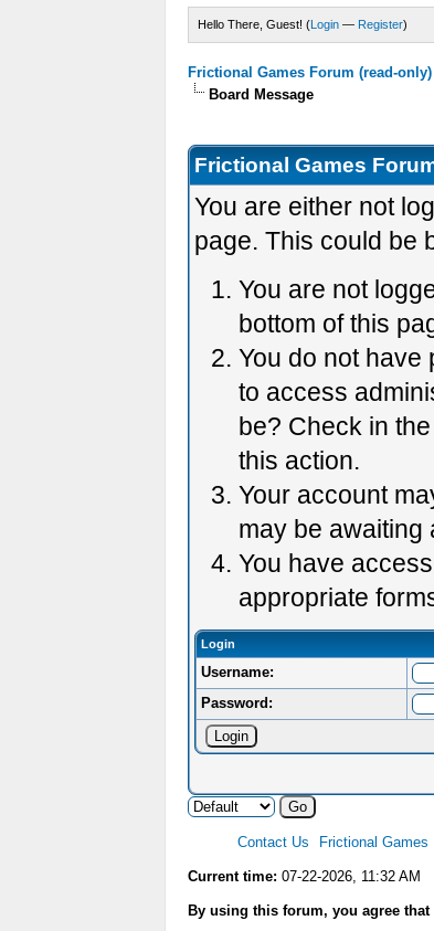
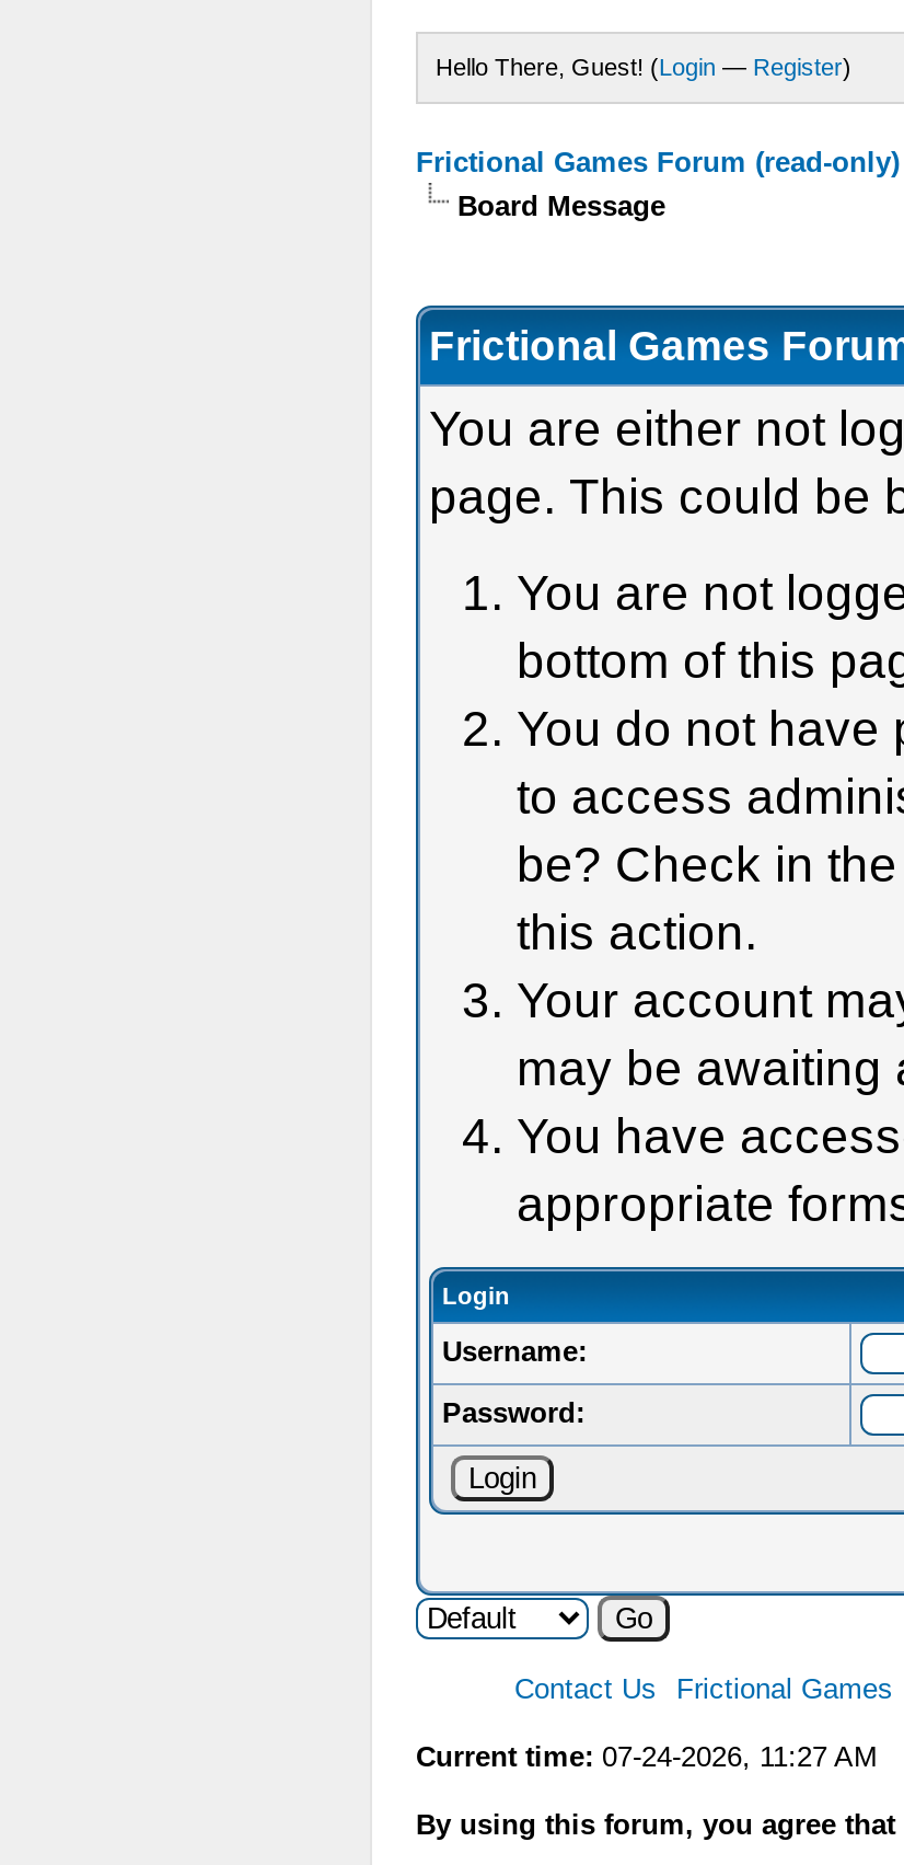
- Current time: 07-22-2026, 11:32 AM
+ Current time: 07-24-2026, 11:27 AM
